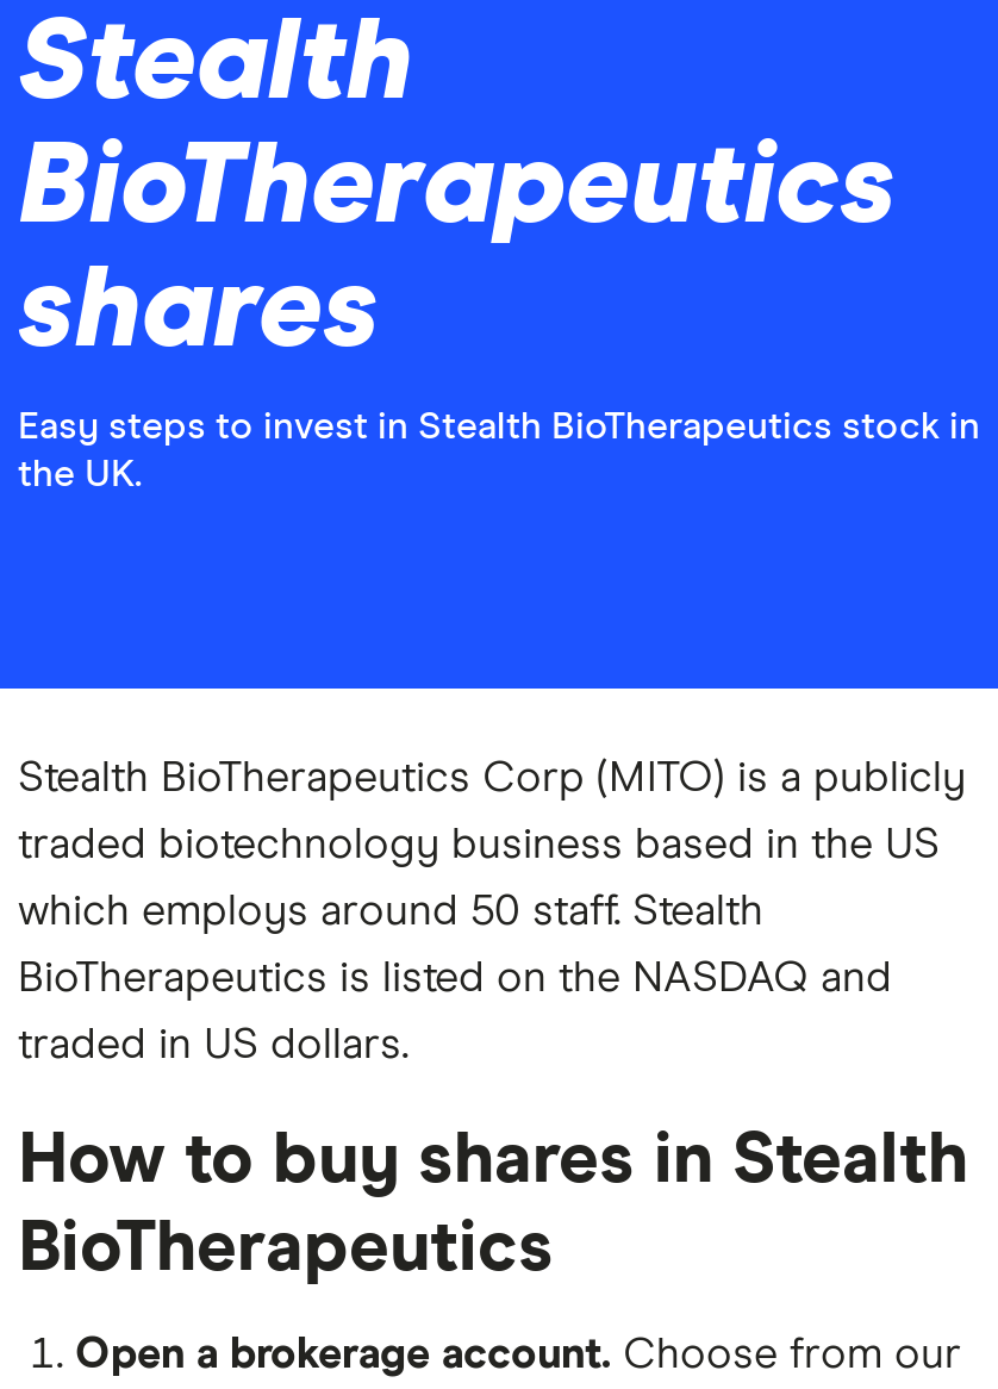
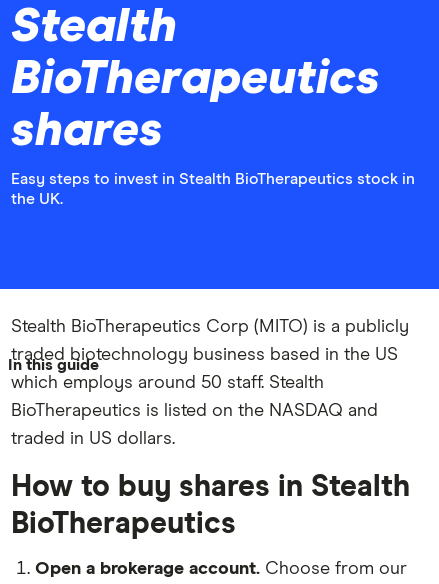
+ In this guide
